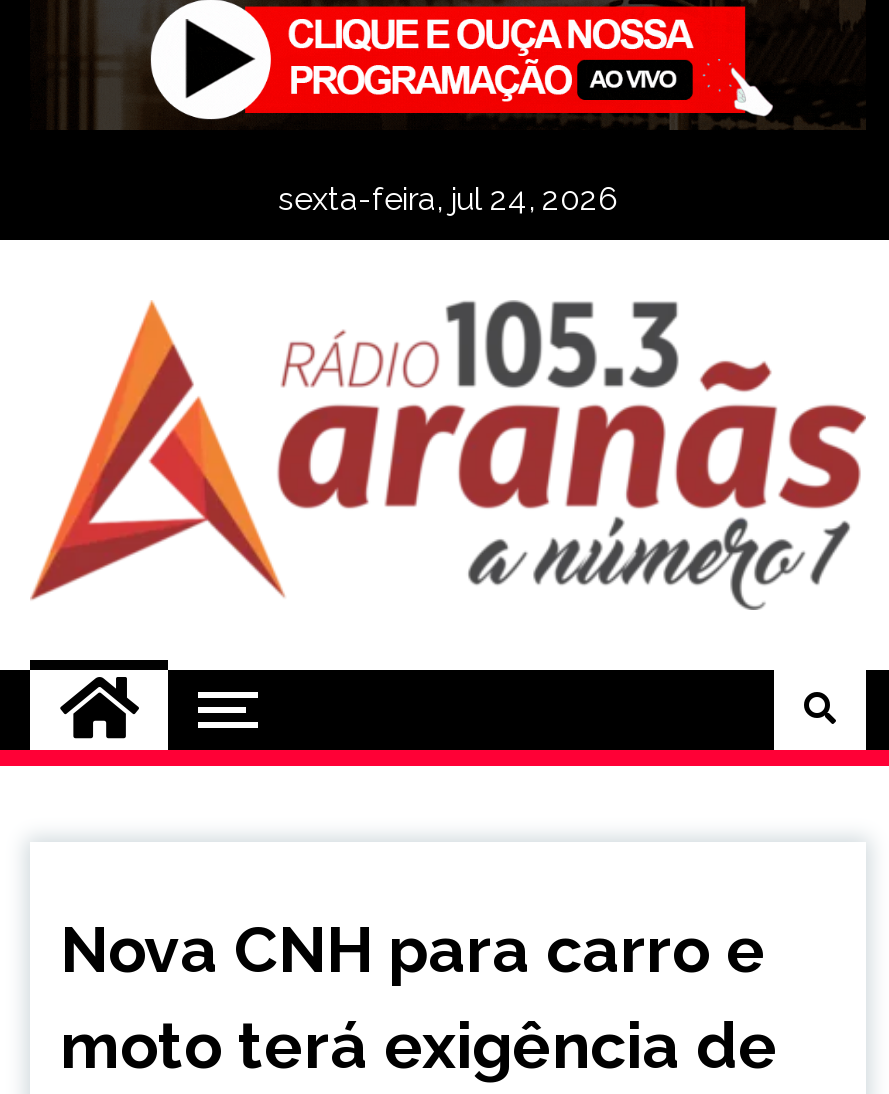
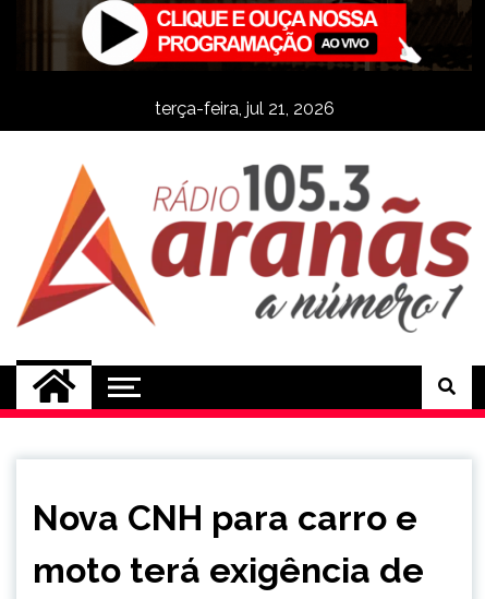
- sexta-feira, jul 24, 2026
+ terça-feira, jul 21, 2026
